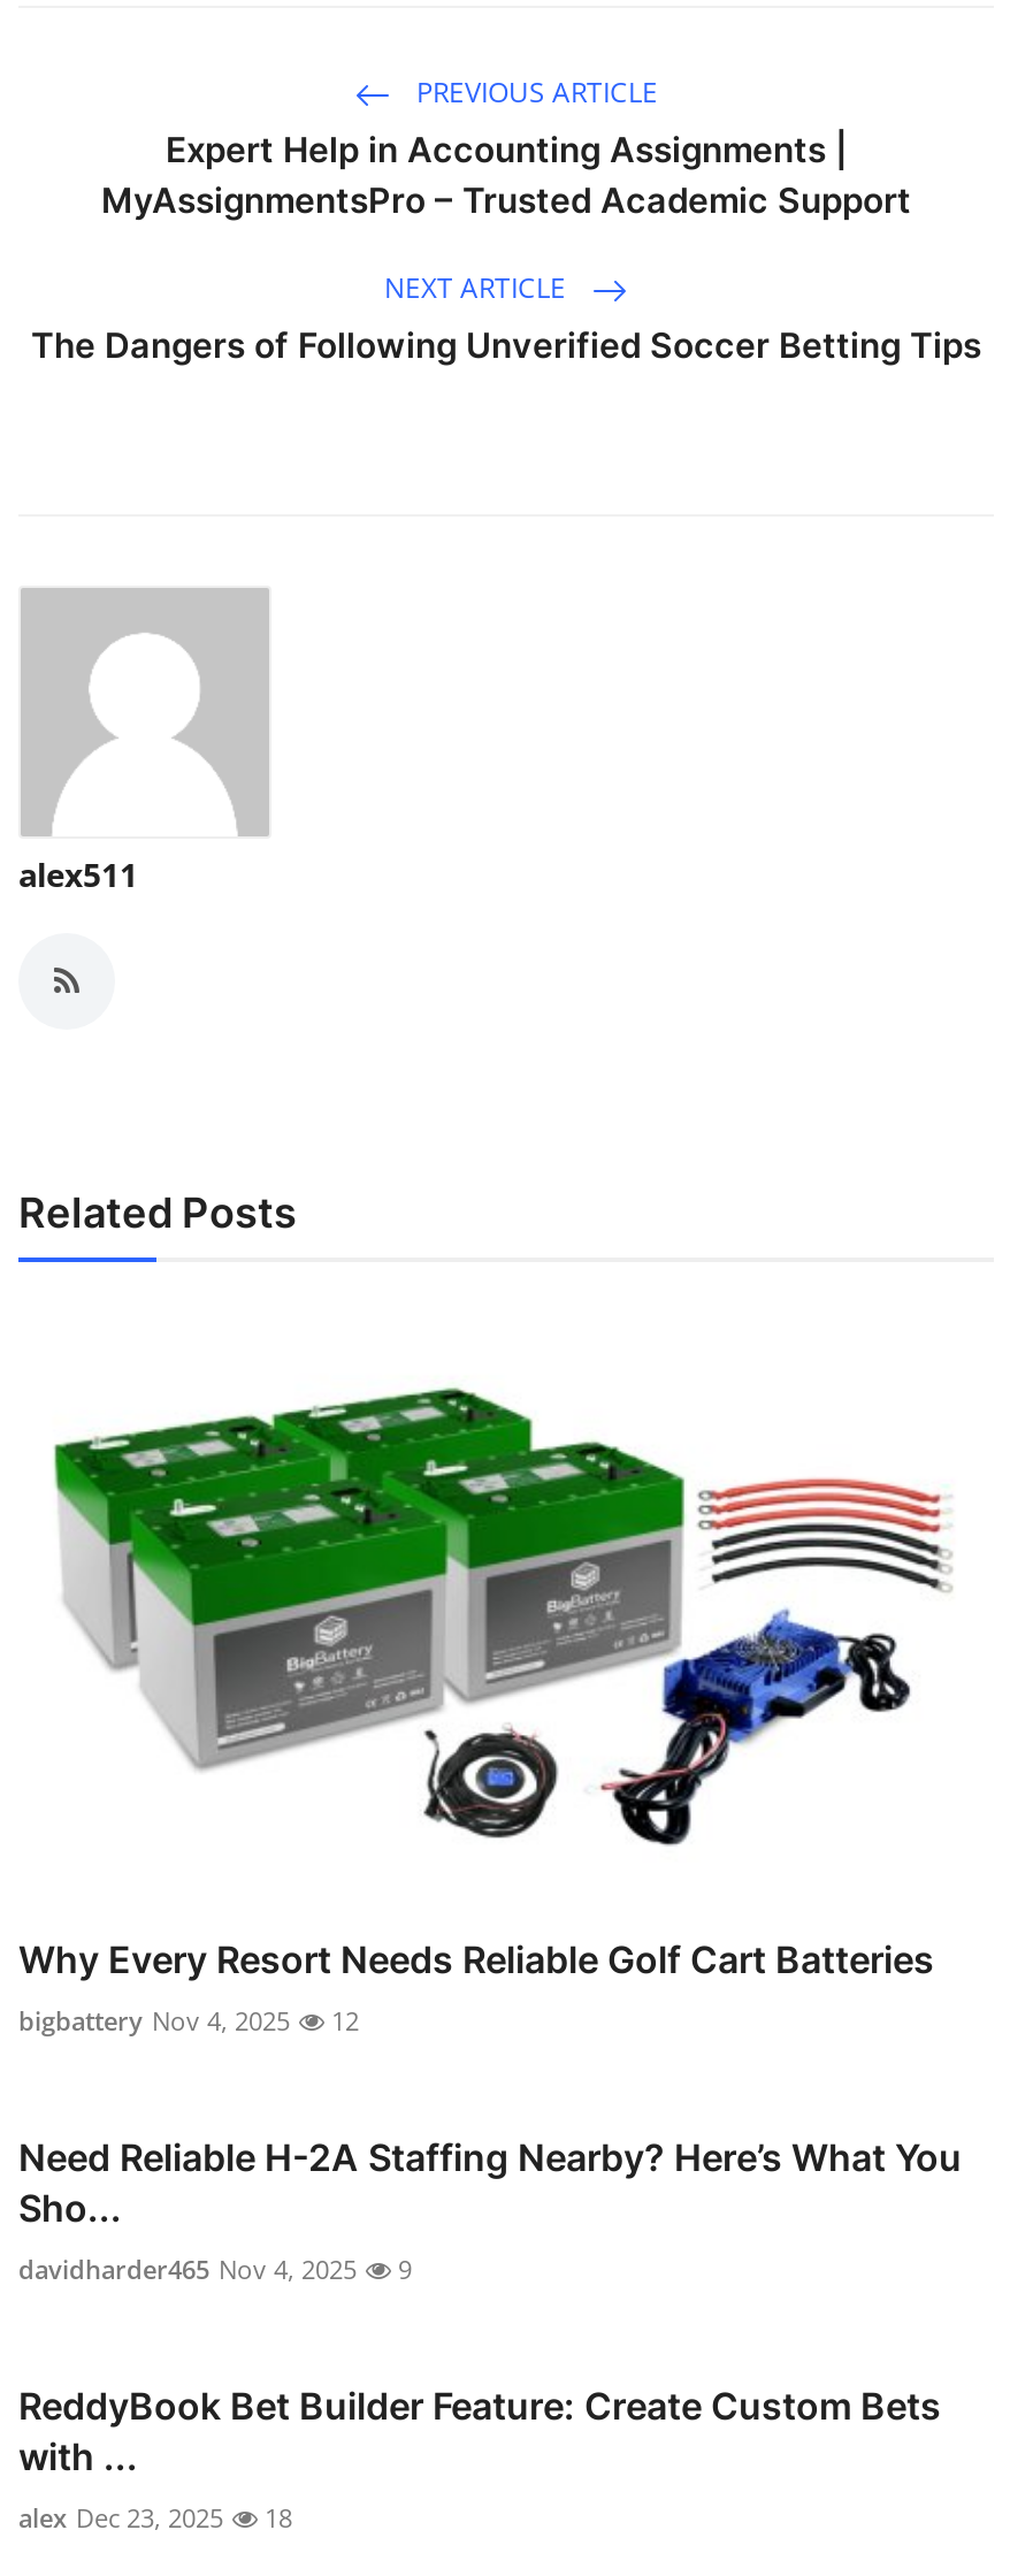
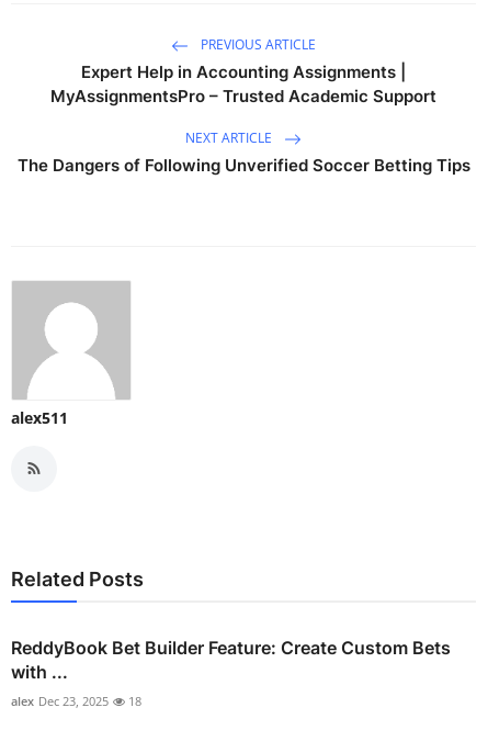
- [image]
- Why Every Resort Needs Reliable Golf Cart Batteries
- bigbattery Nov 4, 2025
- 12
- Need Reliable H-2A Staffing Nearby? Here’s What You
- Sho...
- davidharder465 Nov 4, 2025
- 9
